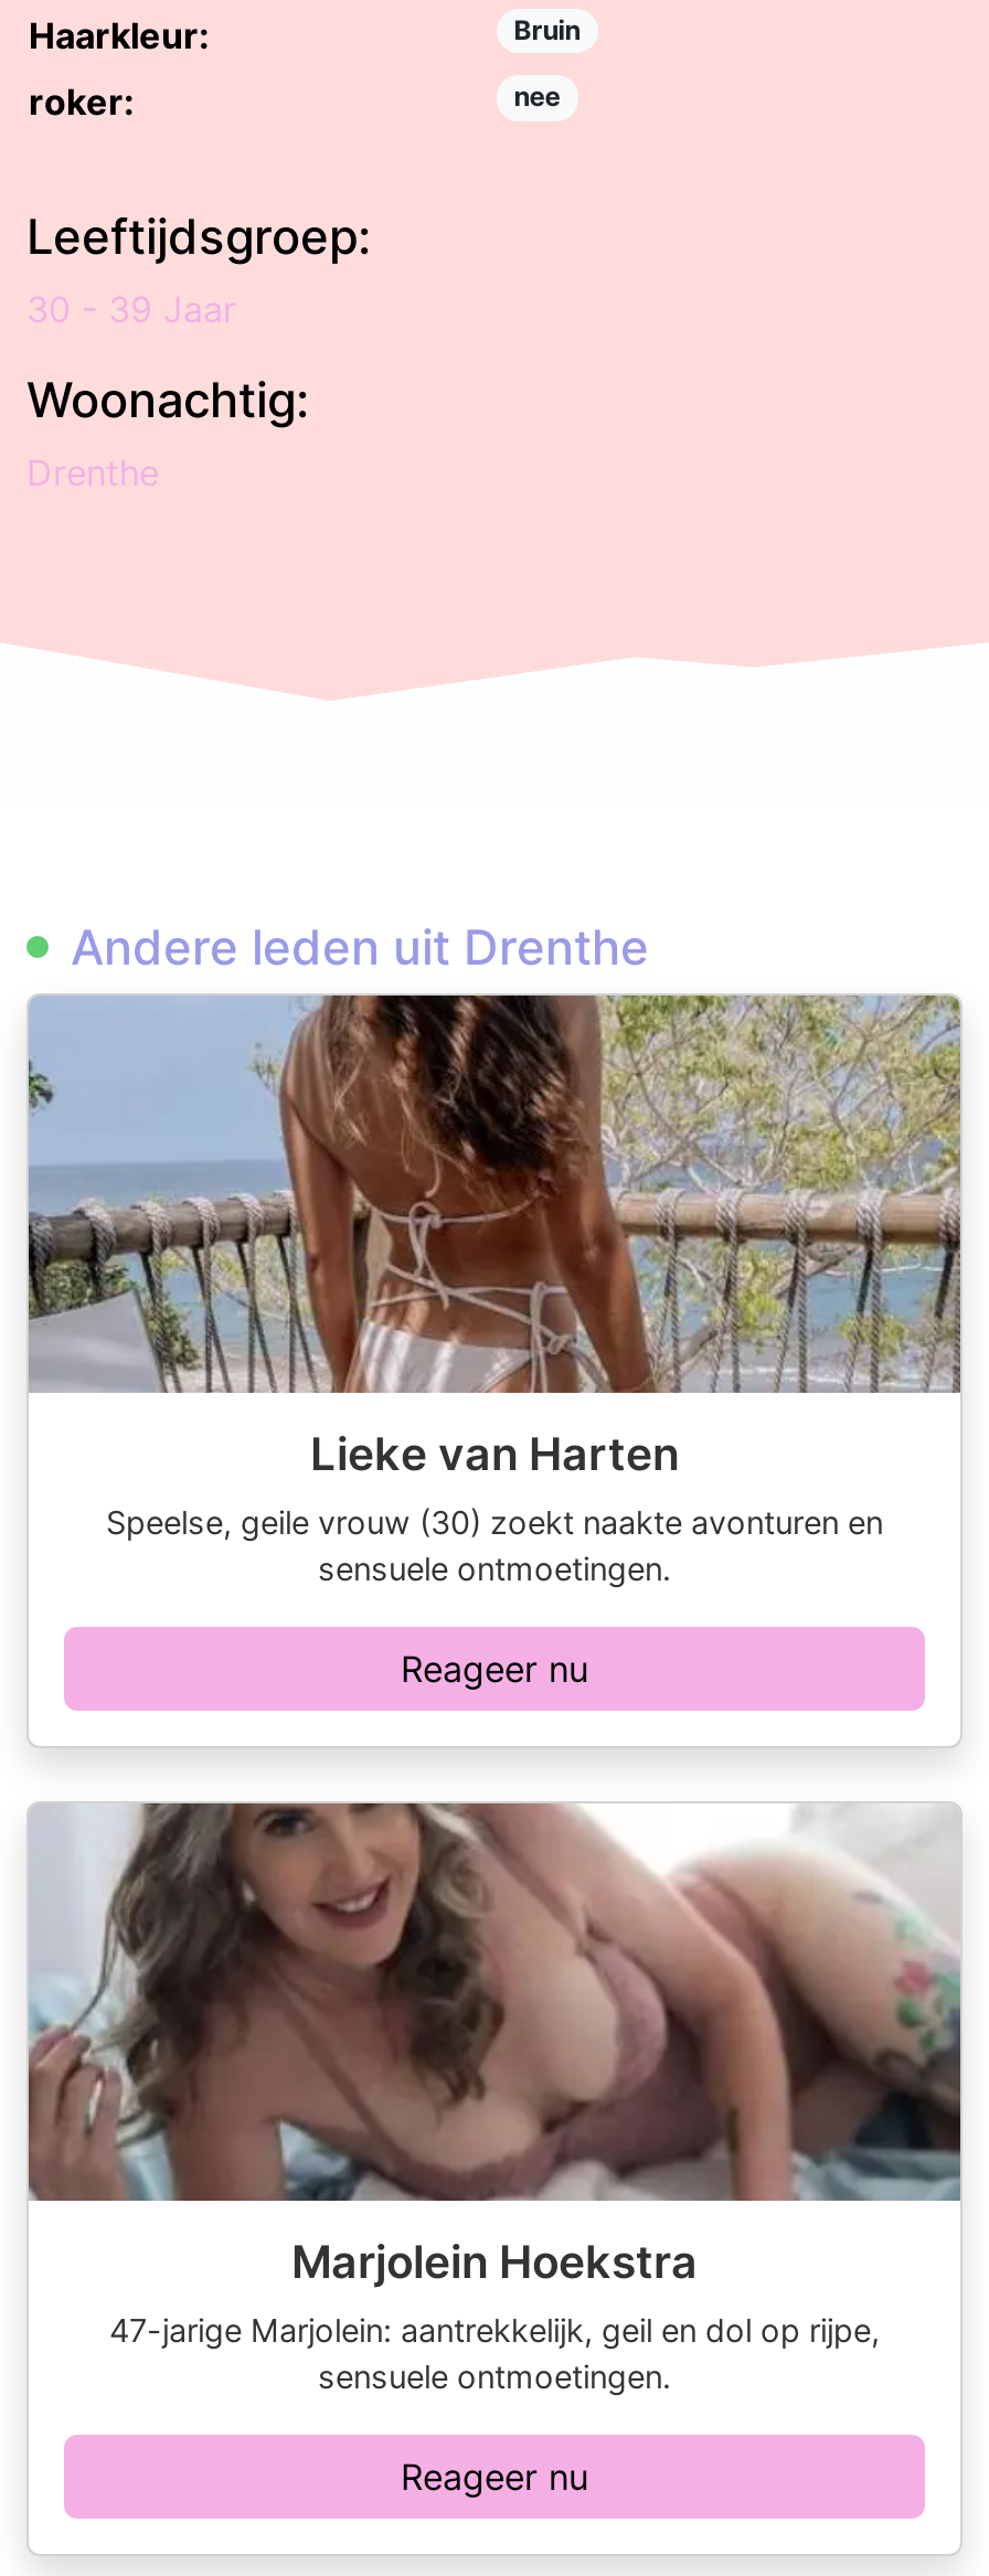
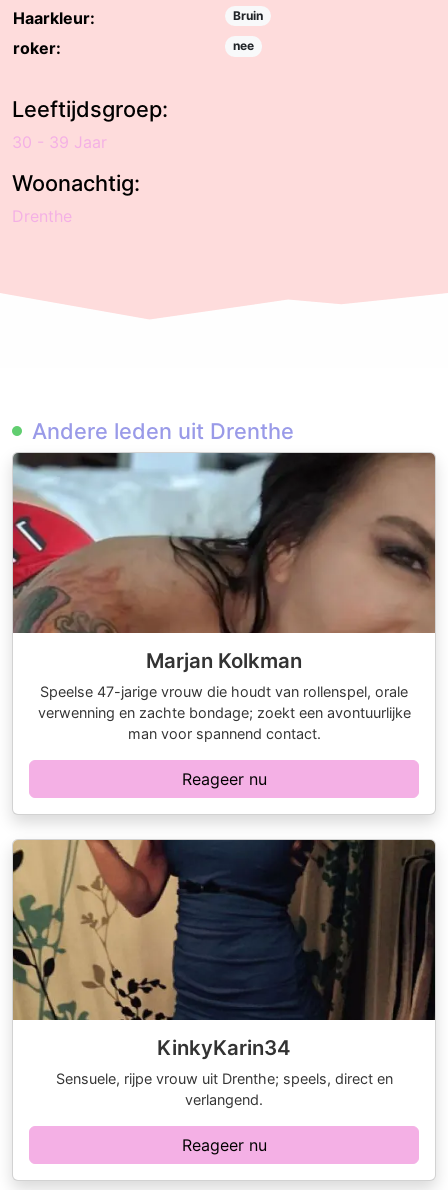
- [image]
- Lieke van Harten
- Speelse, geile vrouw (30) zoekt naakte avonturen en
- sensuele ontmoetingen.
+ [image]
+ Marjan Kolkman
+ Speelse 47-jarige vrouw die houdt van rollenspel, orale
+ verwenning en zachte bondage; zoekt een avontuurlijke
+ man voor spannend contact.

- [image]
- Marjolein Hoekstra
- 47-jarige Marjolein: aantrekkelijk, geil en dol op rijpe,
- sensuele ontmoetingen.
+ [image]
+ KinkyKarin34
+ Sensuele, rijpe vrouw uit Drenthe; speels, direct en
+ verlangend.
